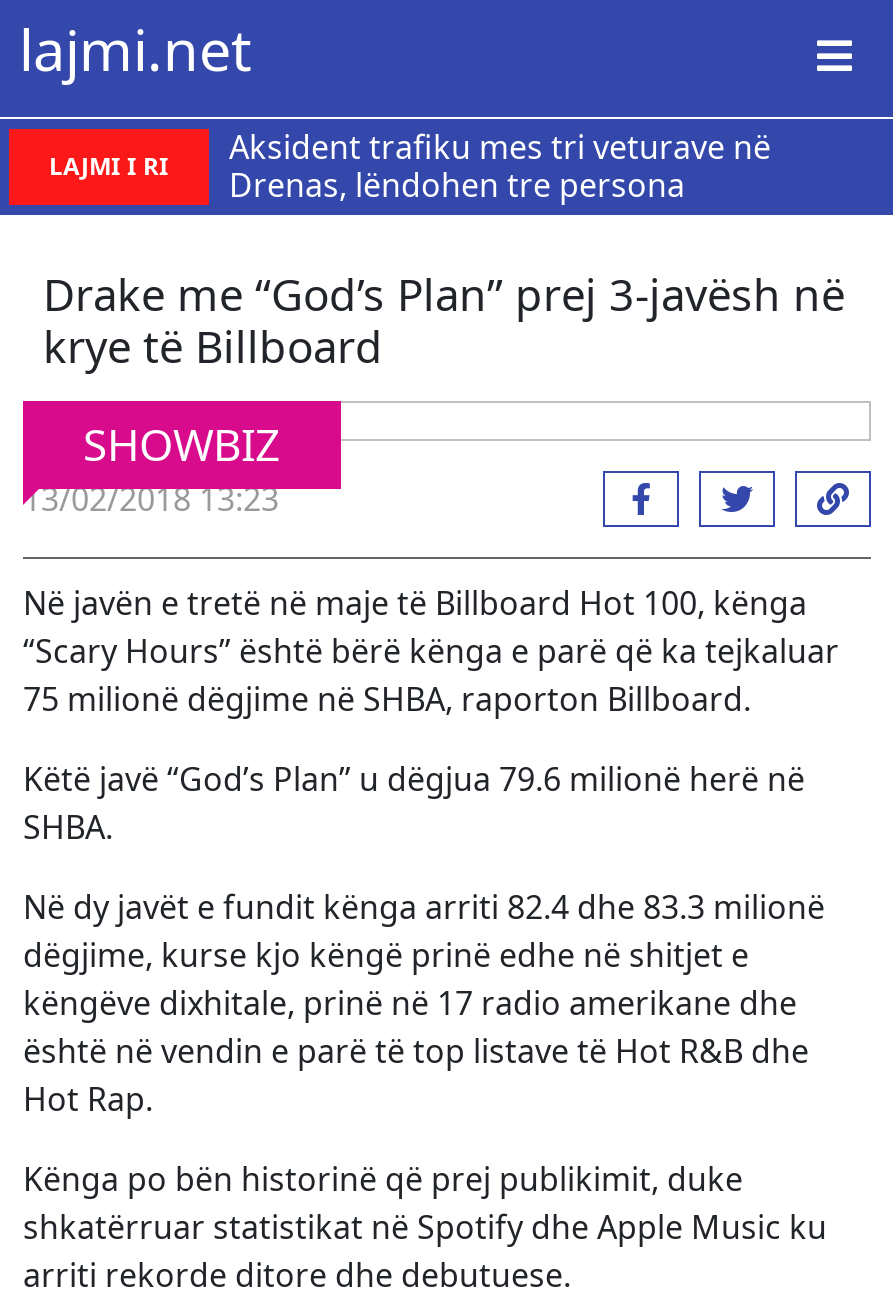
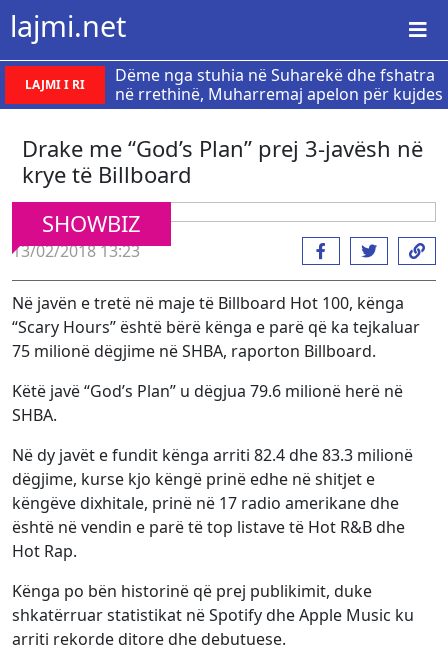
- Aksident trafiku mes tri veturave në
- Drenas, lëndohen tre persona
+ Dëme nga stuhia në Suharekë dhe fshatra
+ në rrethinë, Muharremaj apelon për kujdes
